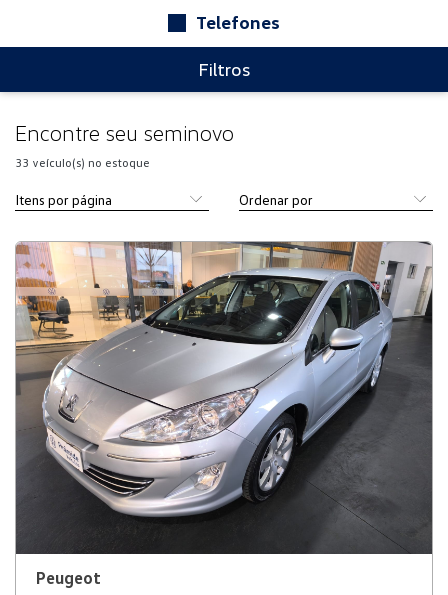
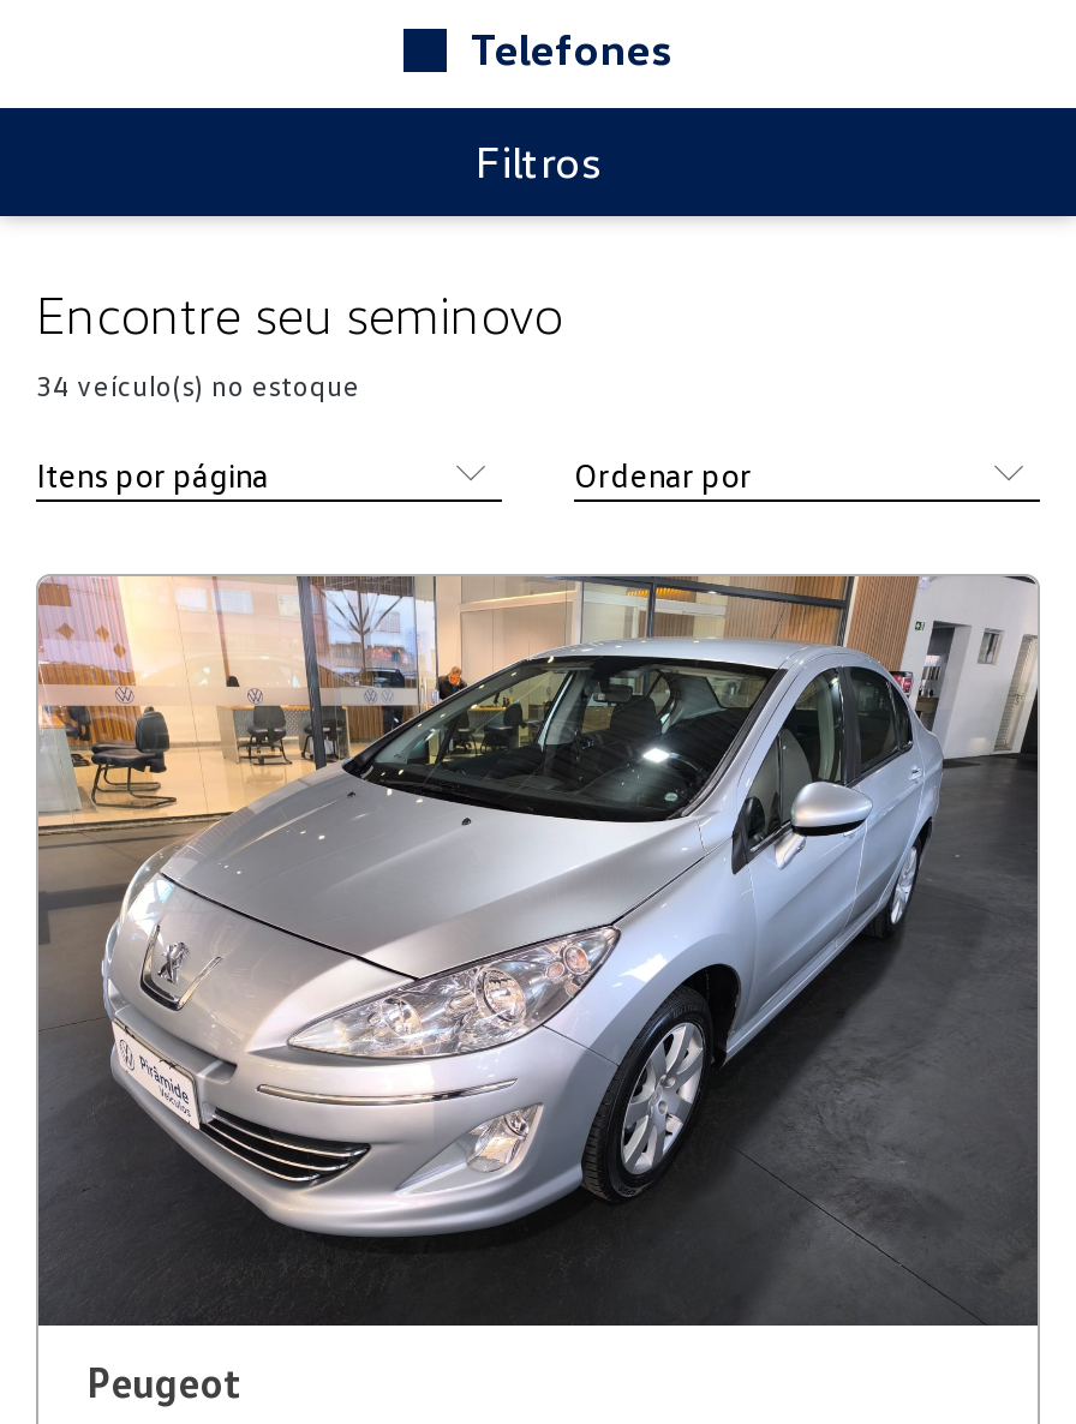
- 33 veículo(s) no estoque
+ 34 veículo(s) no estoque
